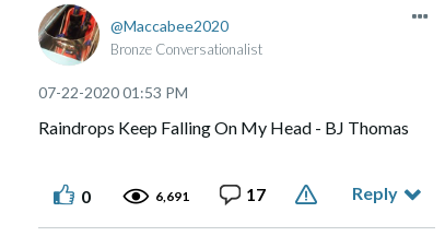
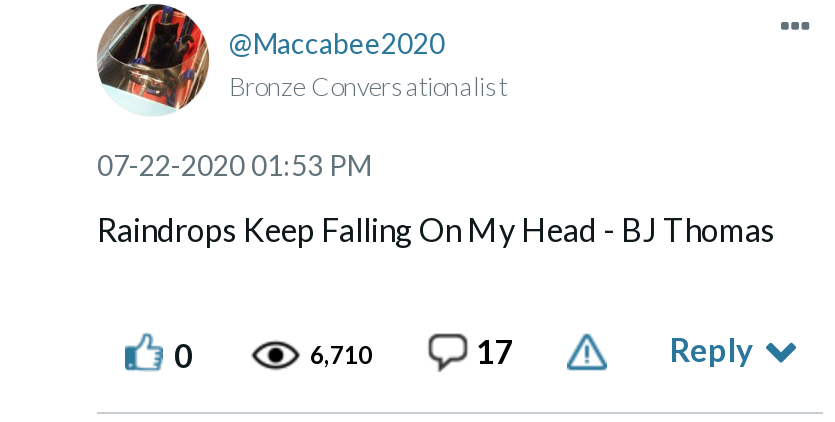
- 6,691
+ 6,710
